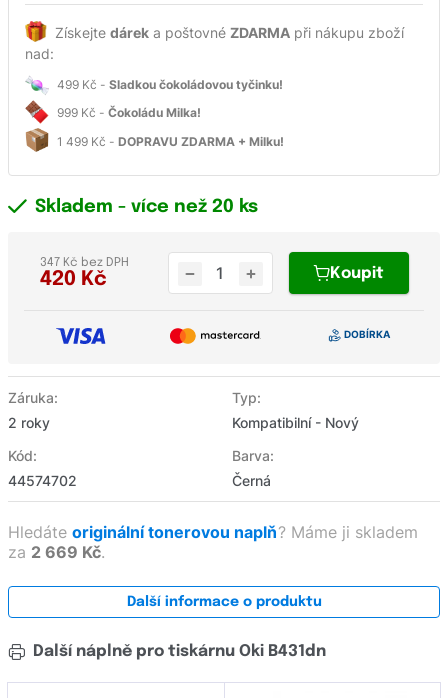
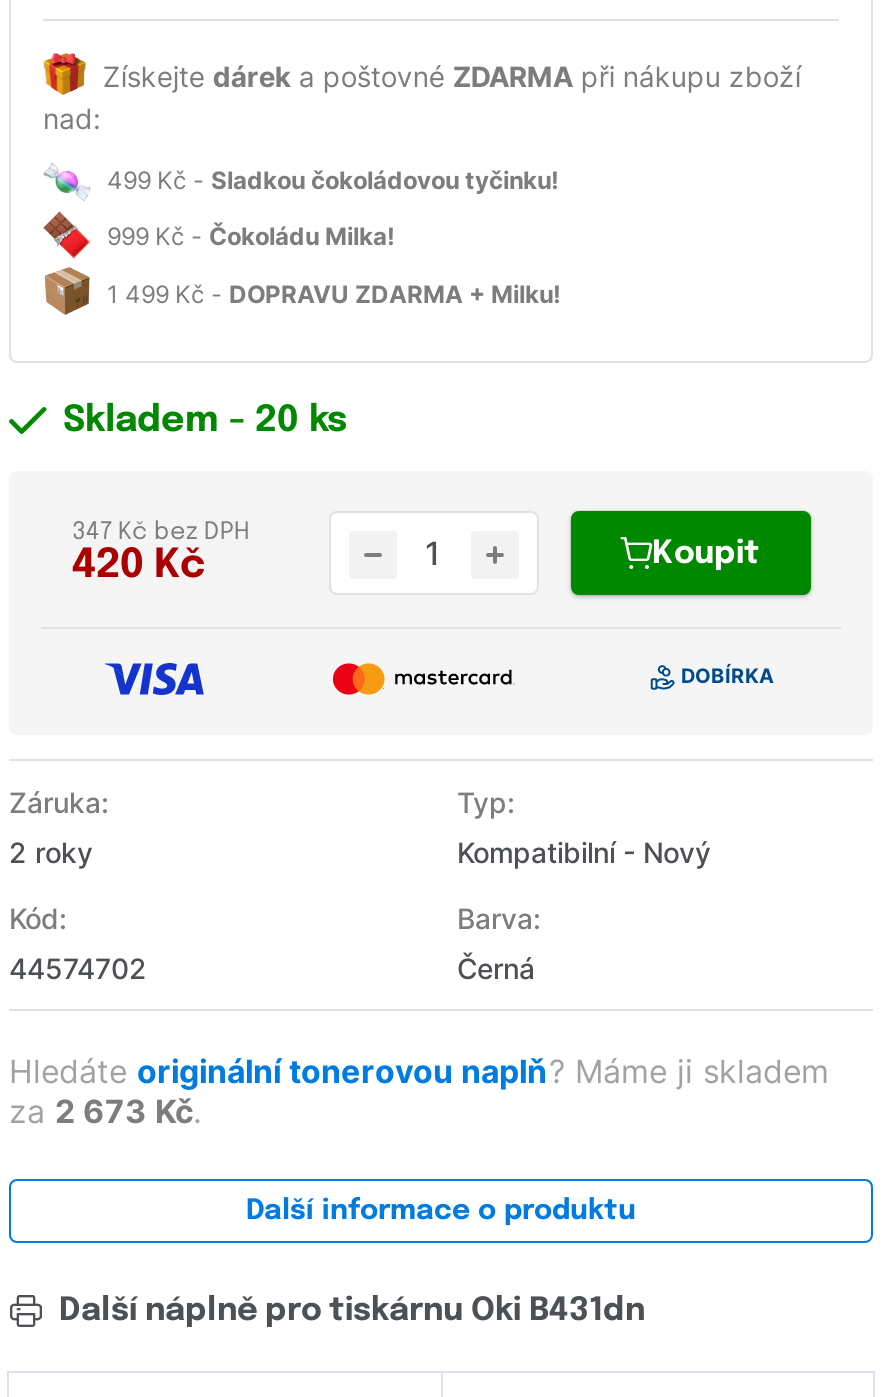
- Skladem - více než 20 ks
+ Skladem - 20 ks

- za 2 669 Kč.
+ za 2 673 Kč.
